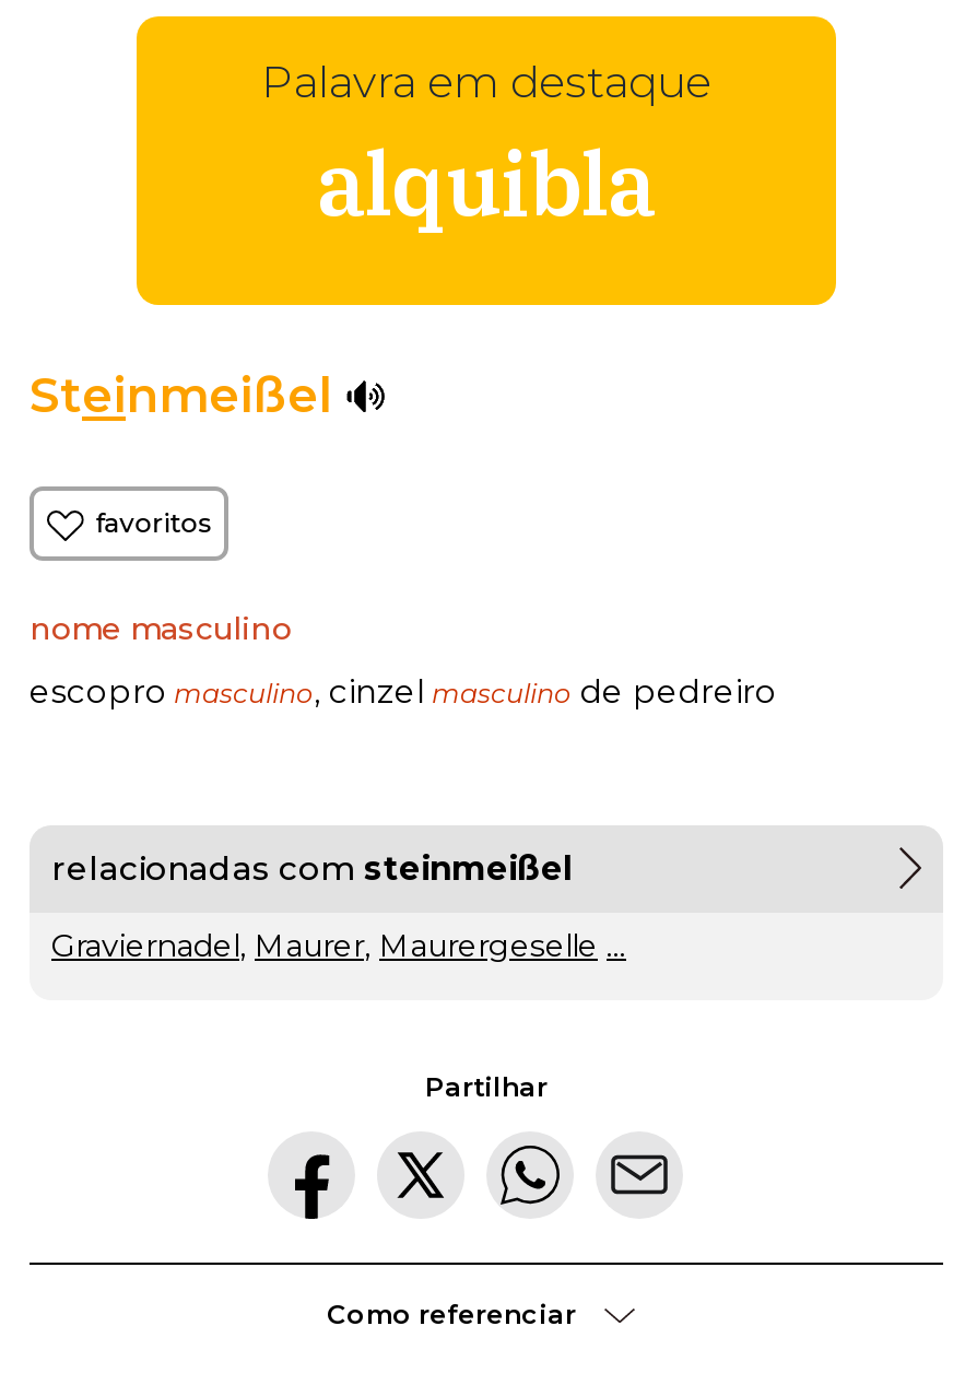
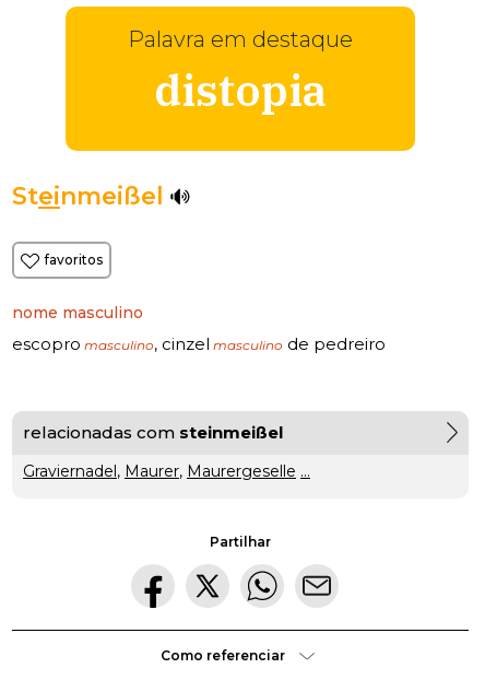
- alquibla
+ distopia
